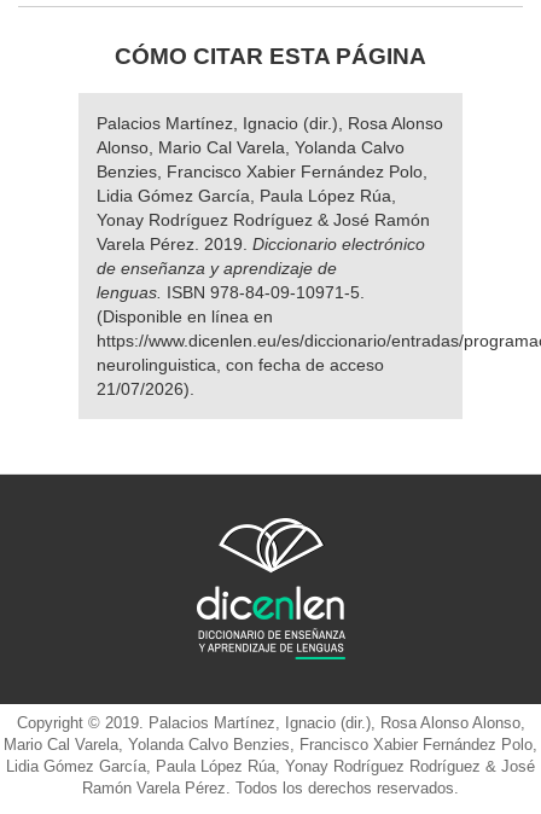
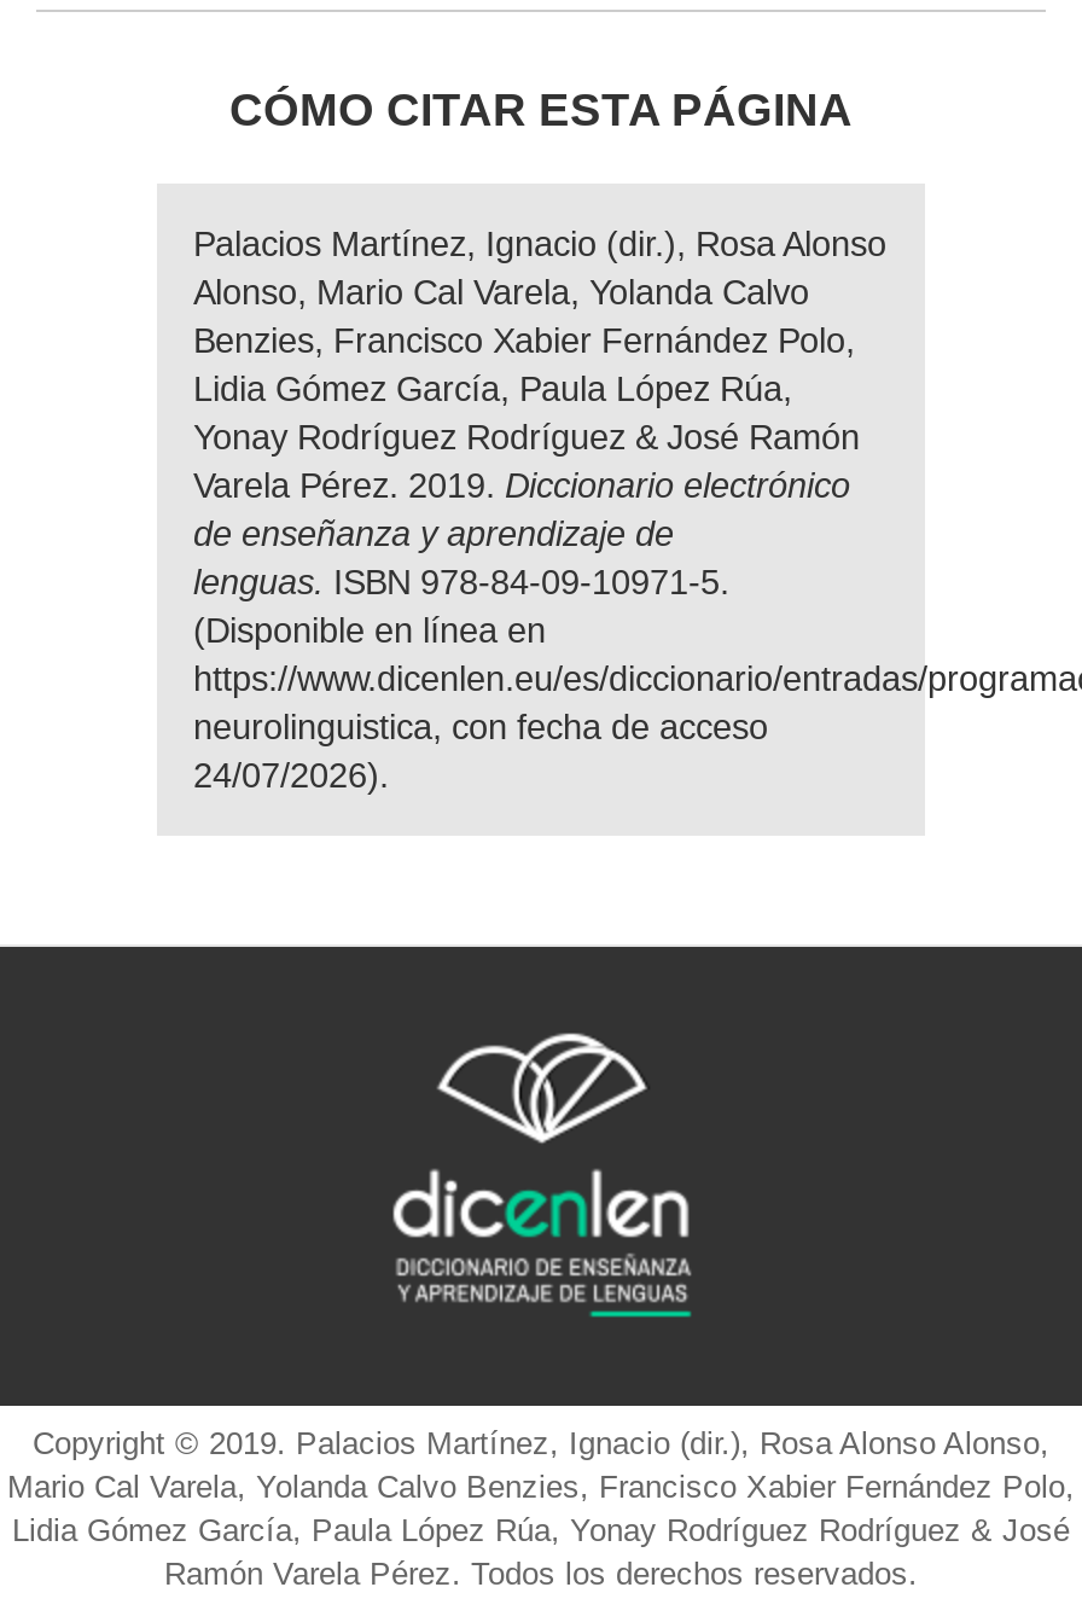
- 21/07/2026).
+ 24/07/2026).
